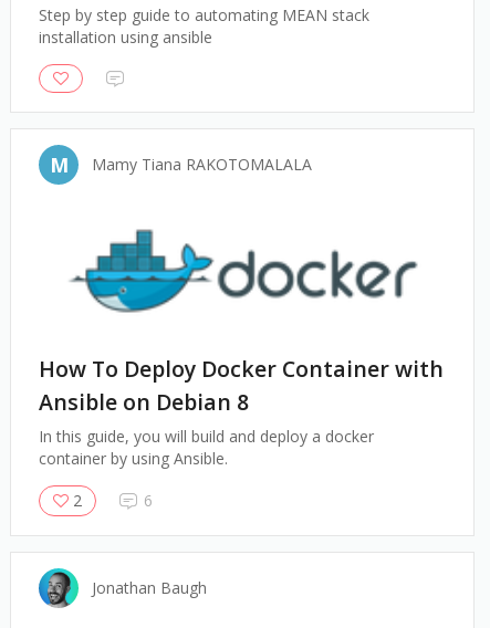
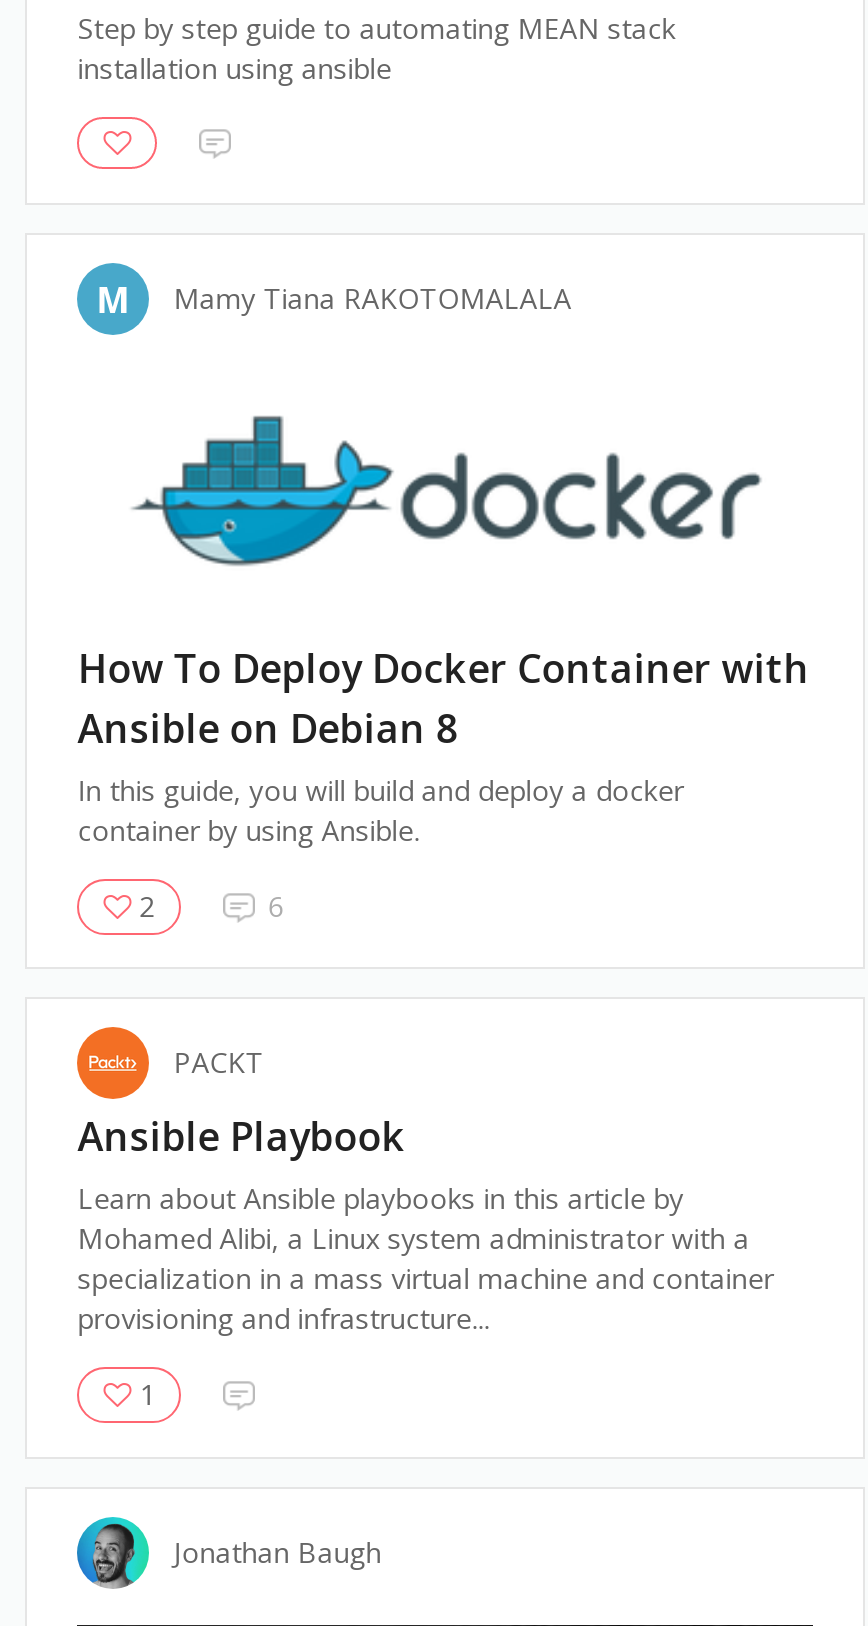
+ [image]
+ PACKT
+ Ansible Playbook
+ Learn about Ansible playbooks in this article by
+ Mohamed Alibi, a Linux system administrator with a
+ specialization in a mass virtual machine and container
+ provisioning and infrastructure...
+ 1
